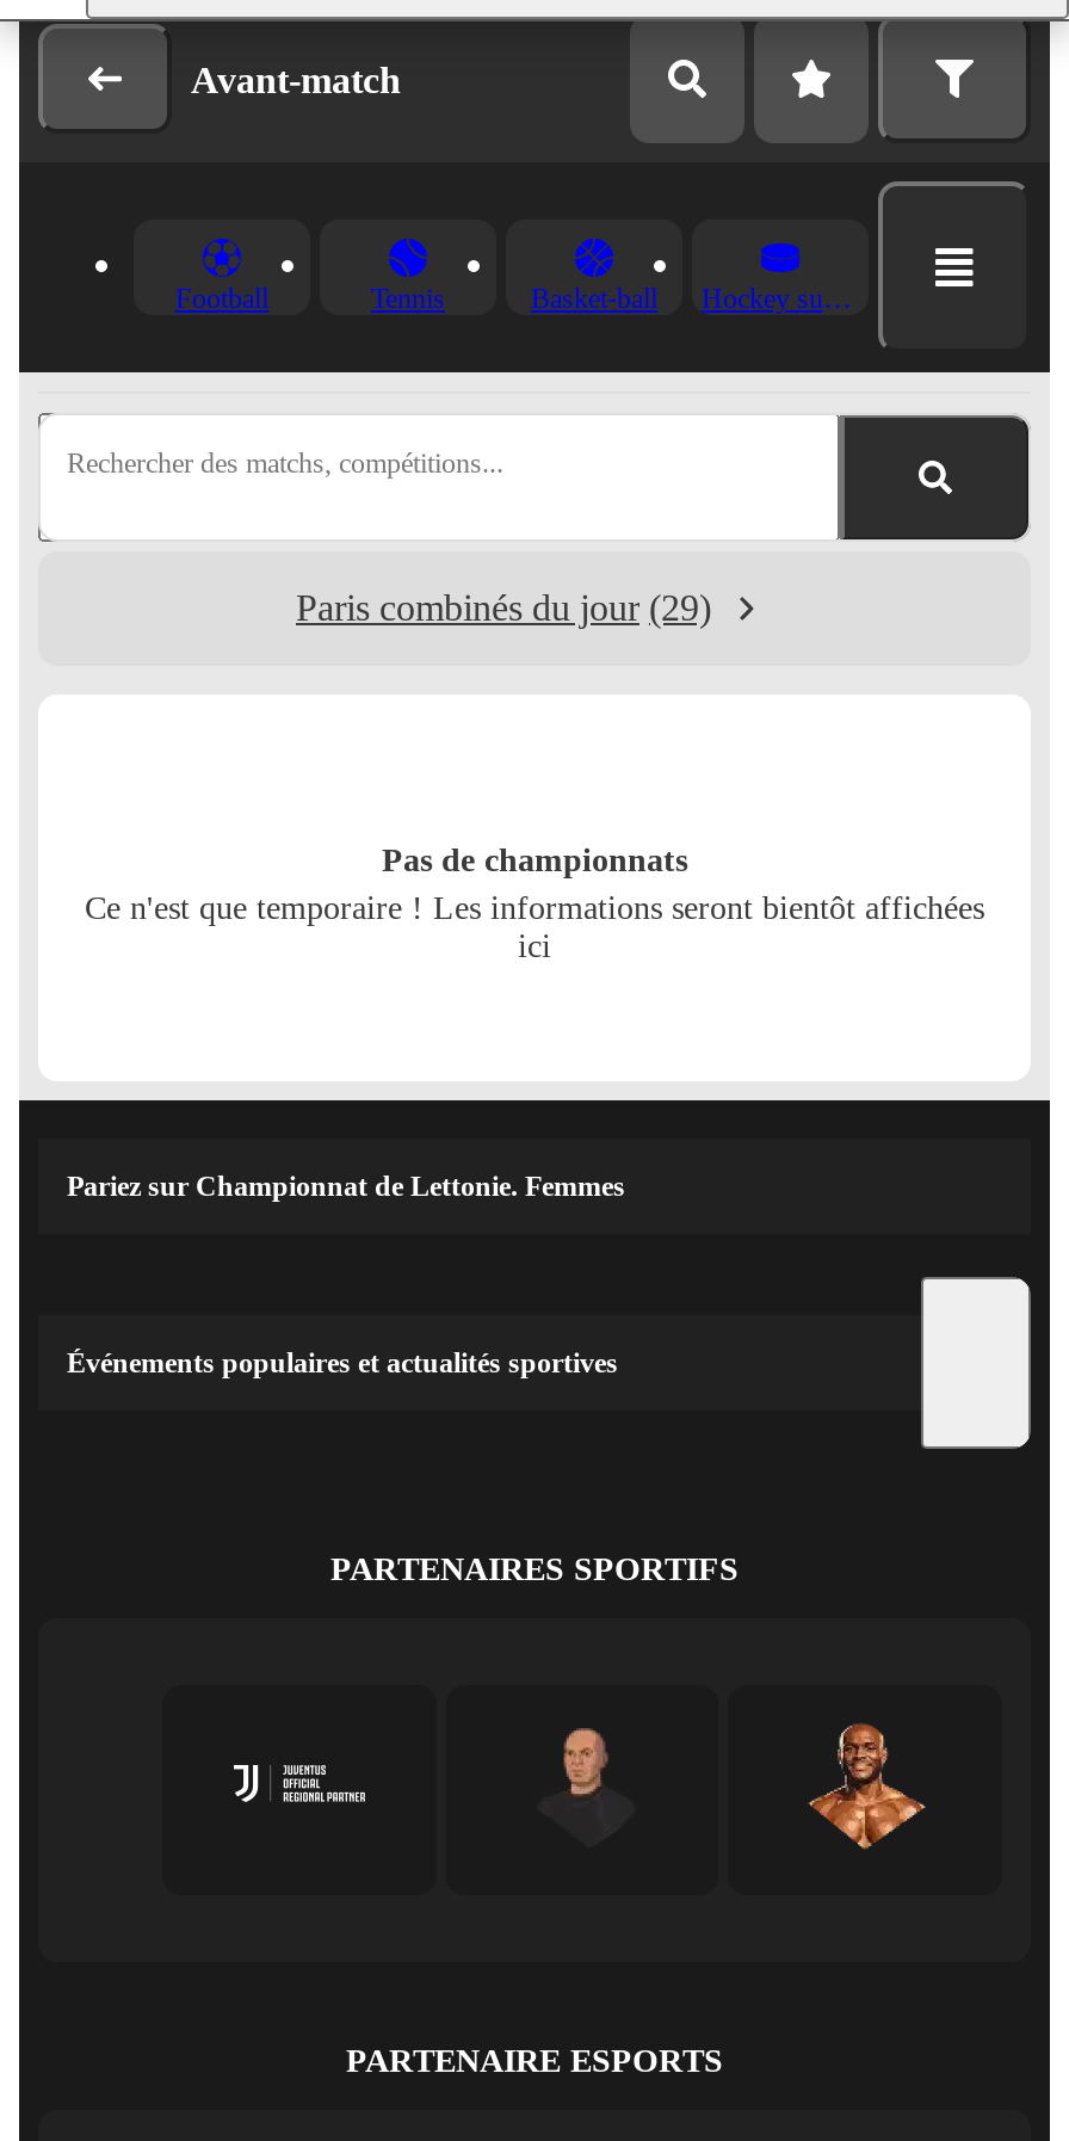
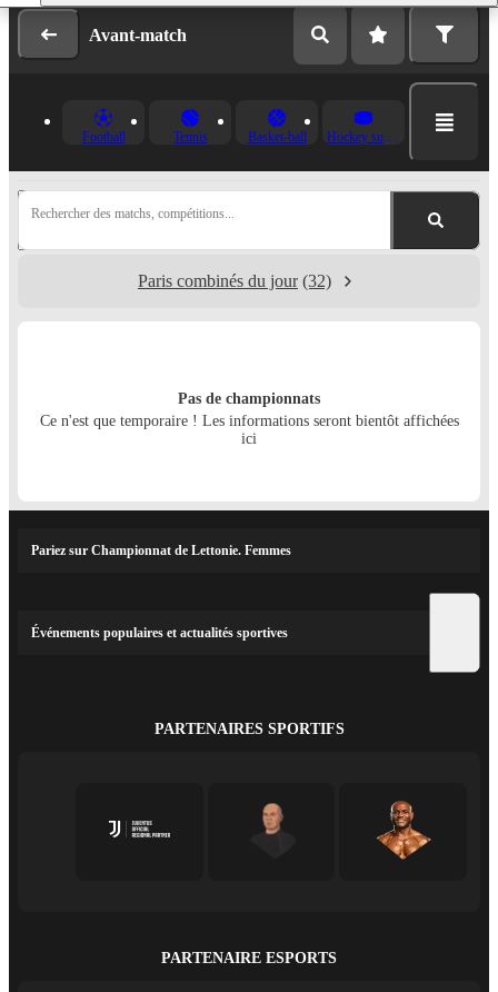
- Paris combinés du jour (29)
+ Paris combinés du jour (32)
